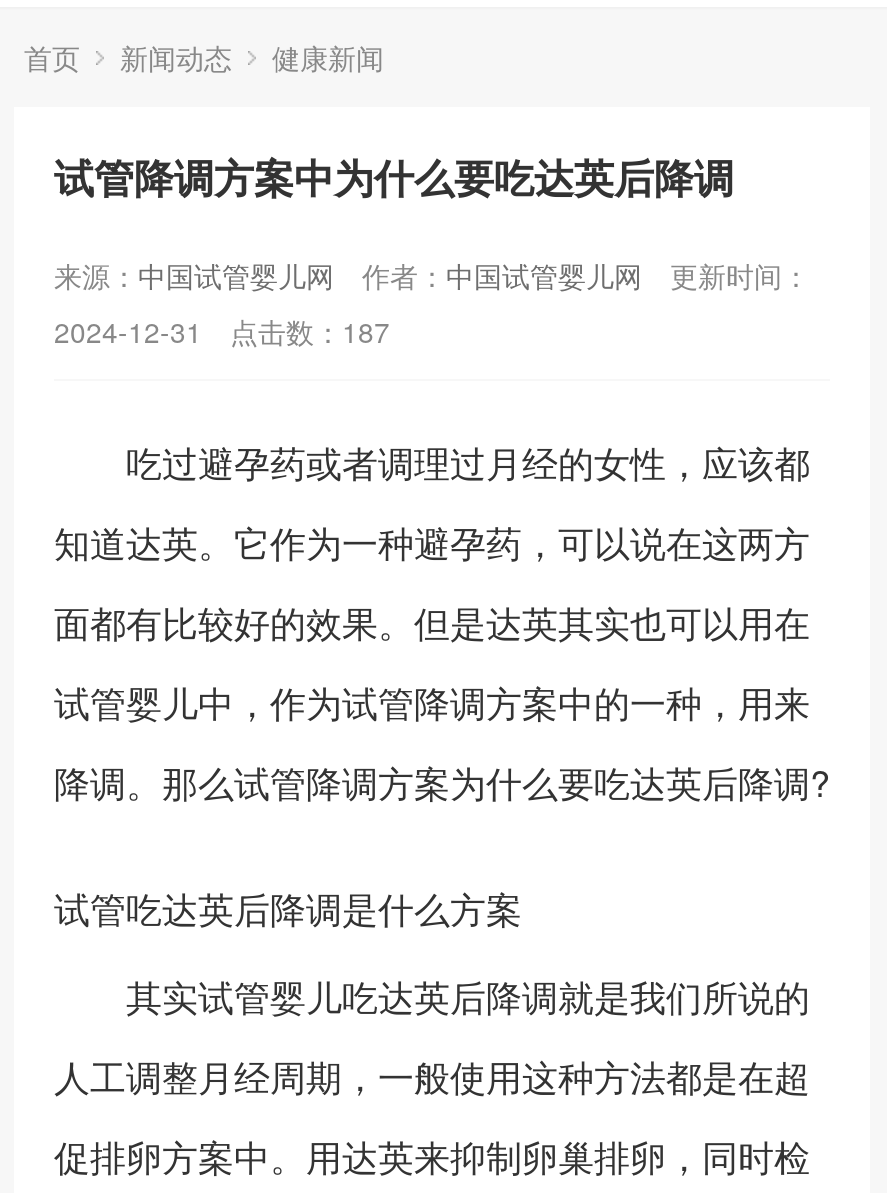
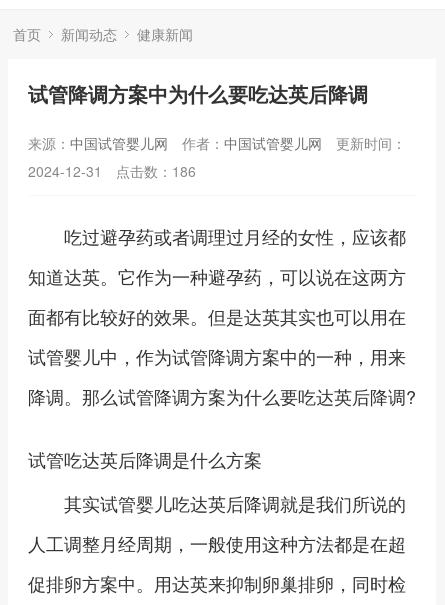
- 2024-12-31 点击数：187
+ 2024-12-31 点击数：186
